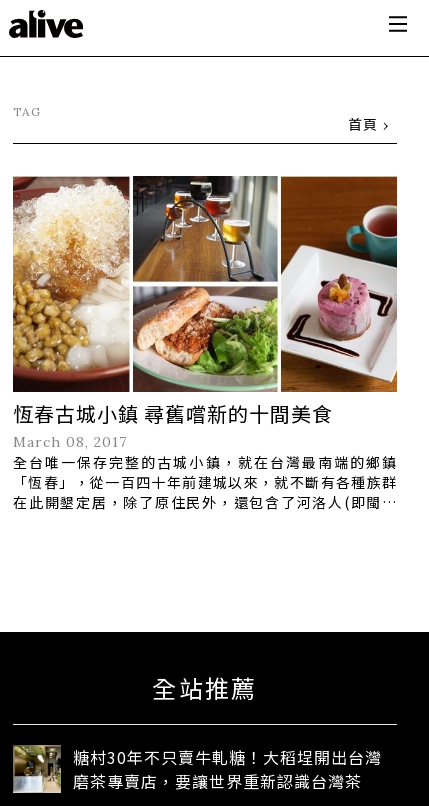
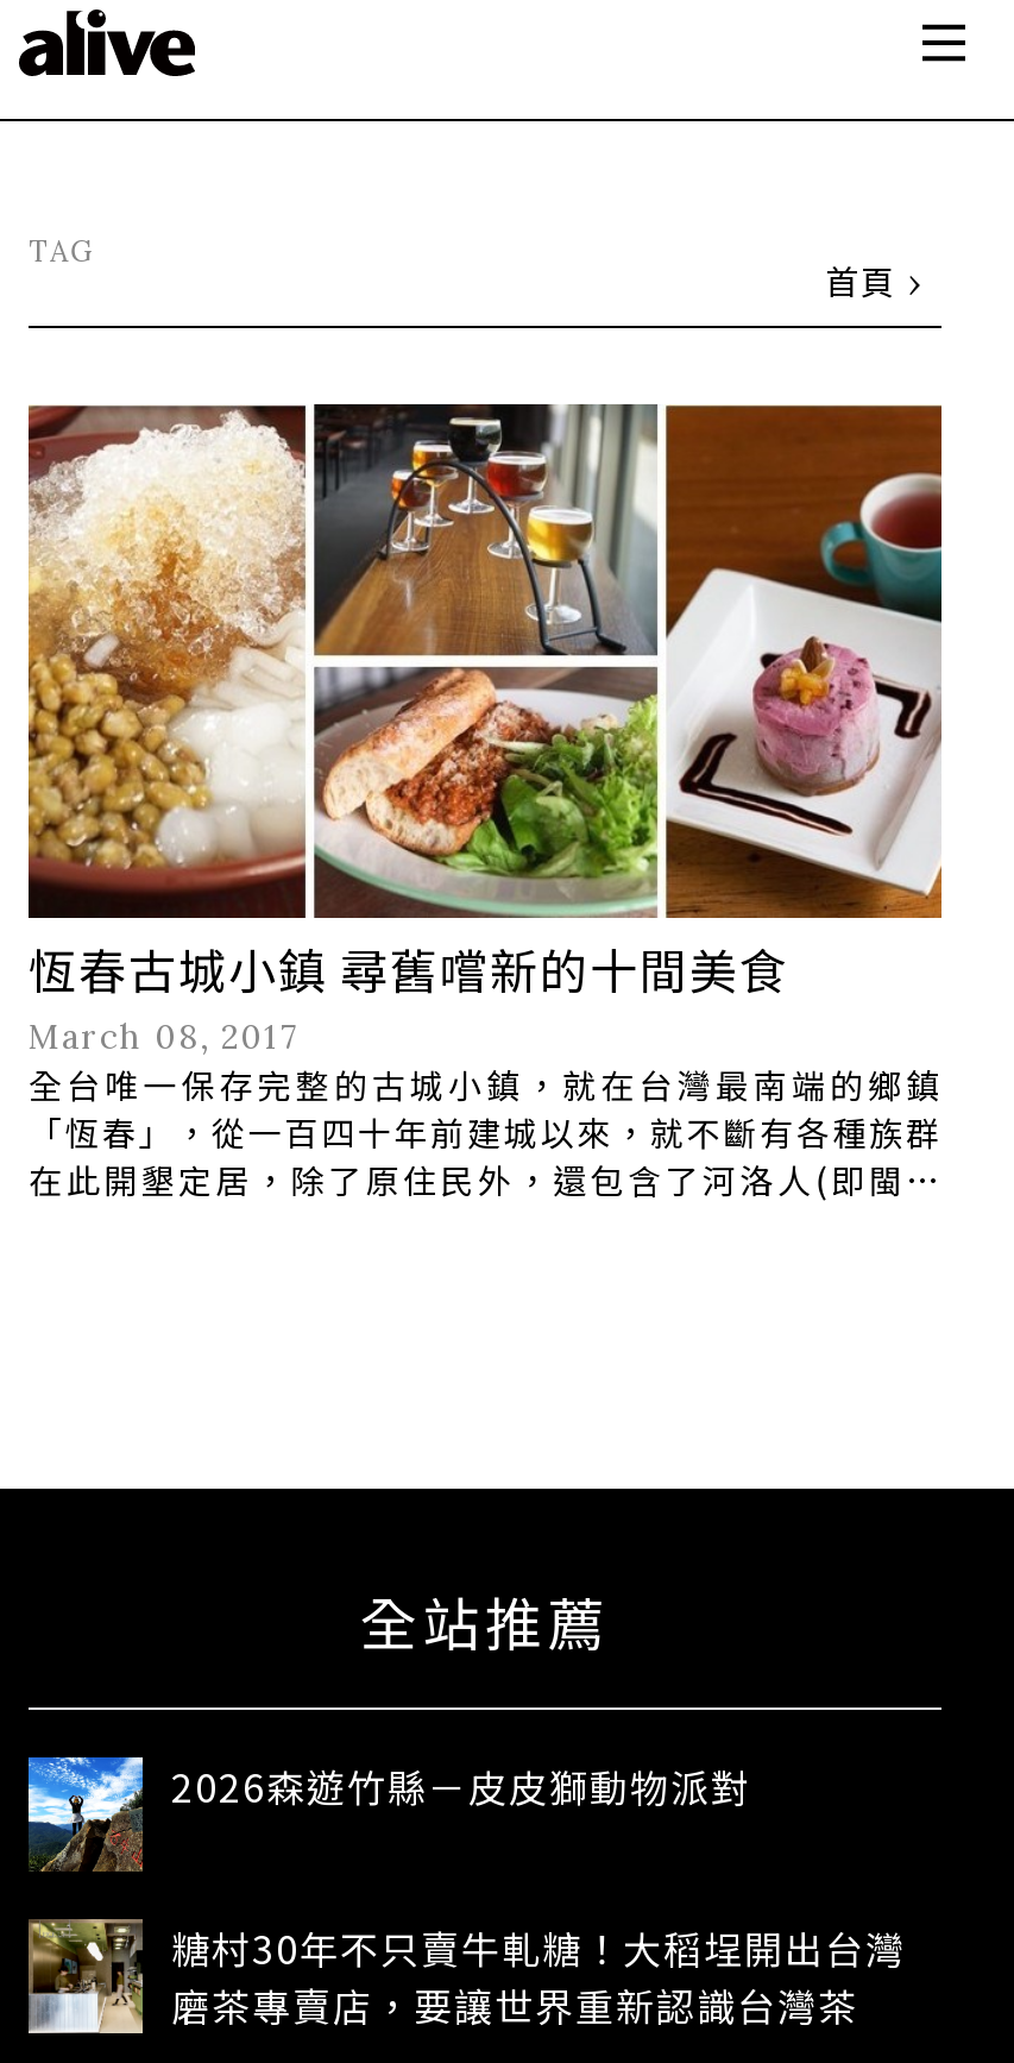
+ [image]
+ 2026森遊竹縣－皮皮獅動物派對
